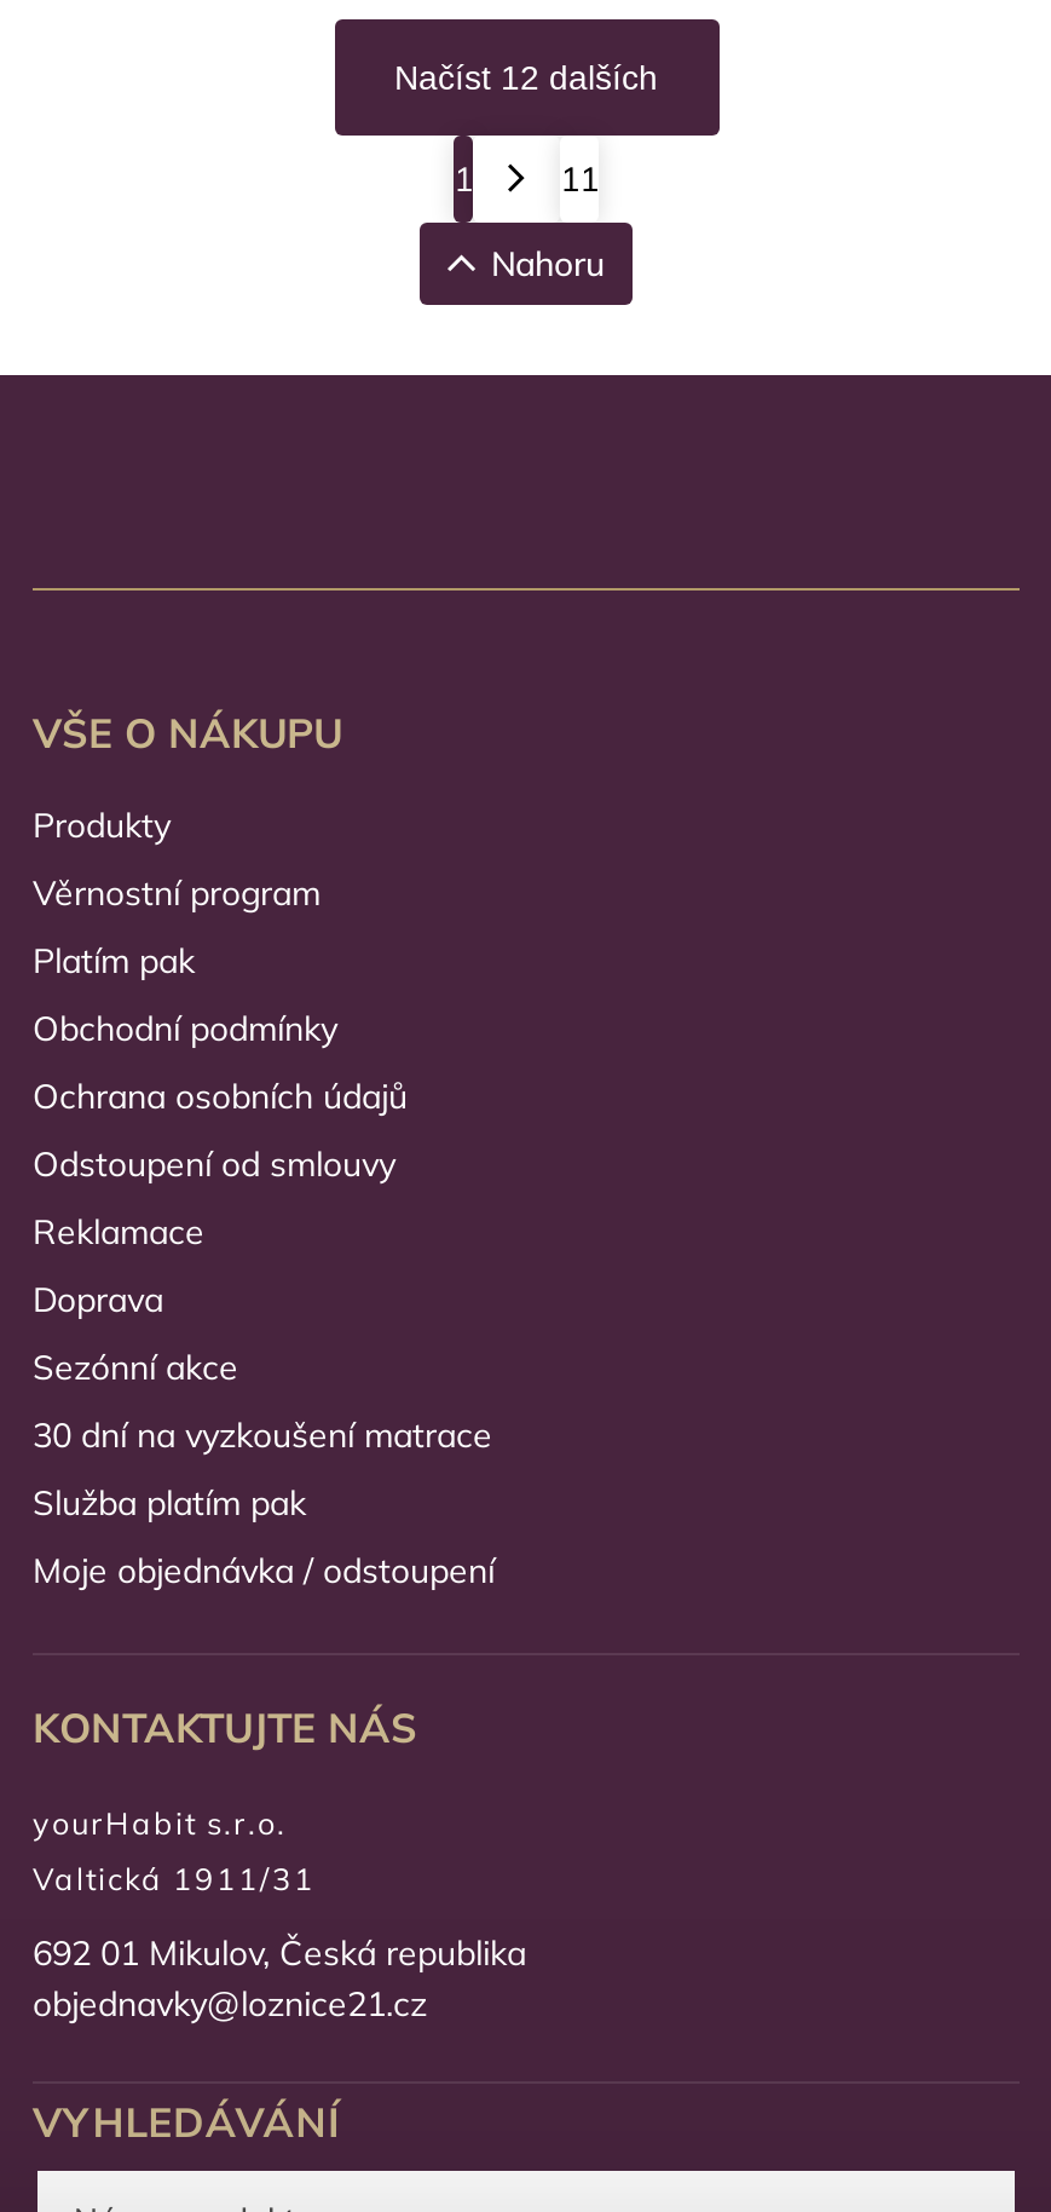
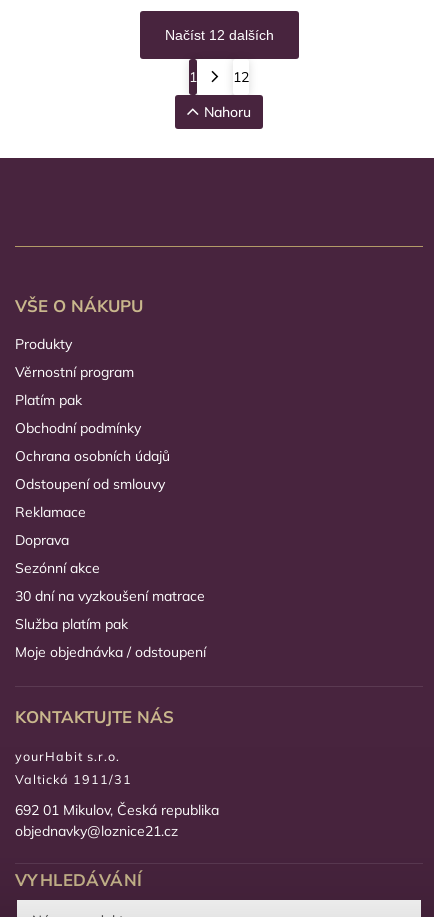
- 11
+ 12
